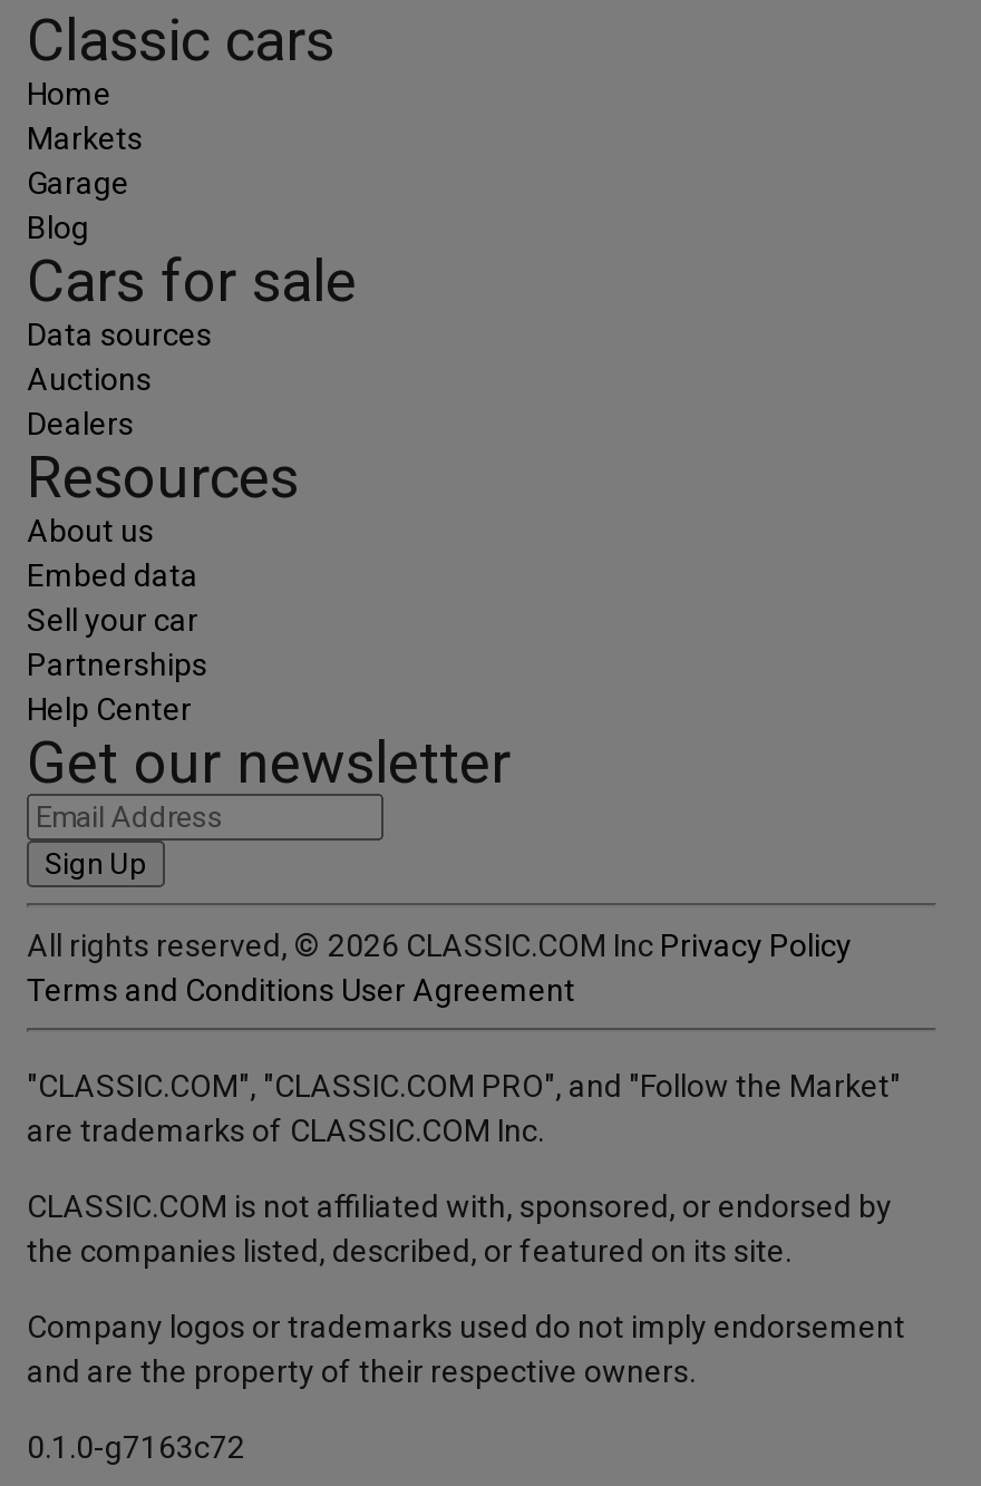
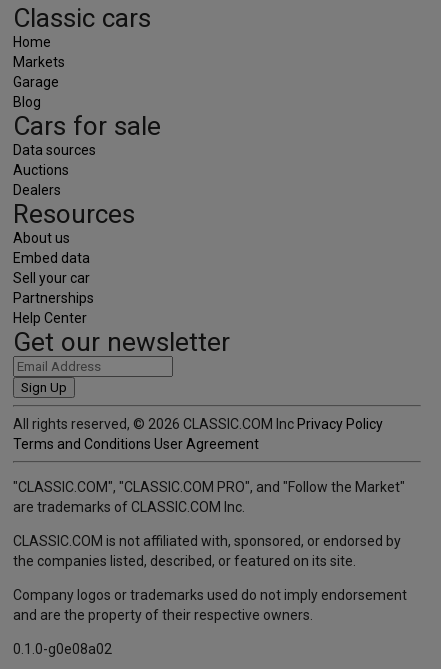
- 0.1.0-g7163c72
+ 0.1.0-g0e08a02
